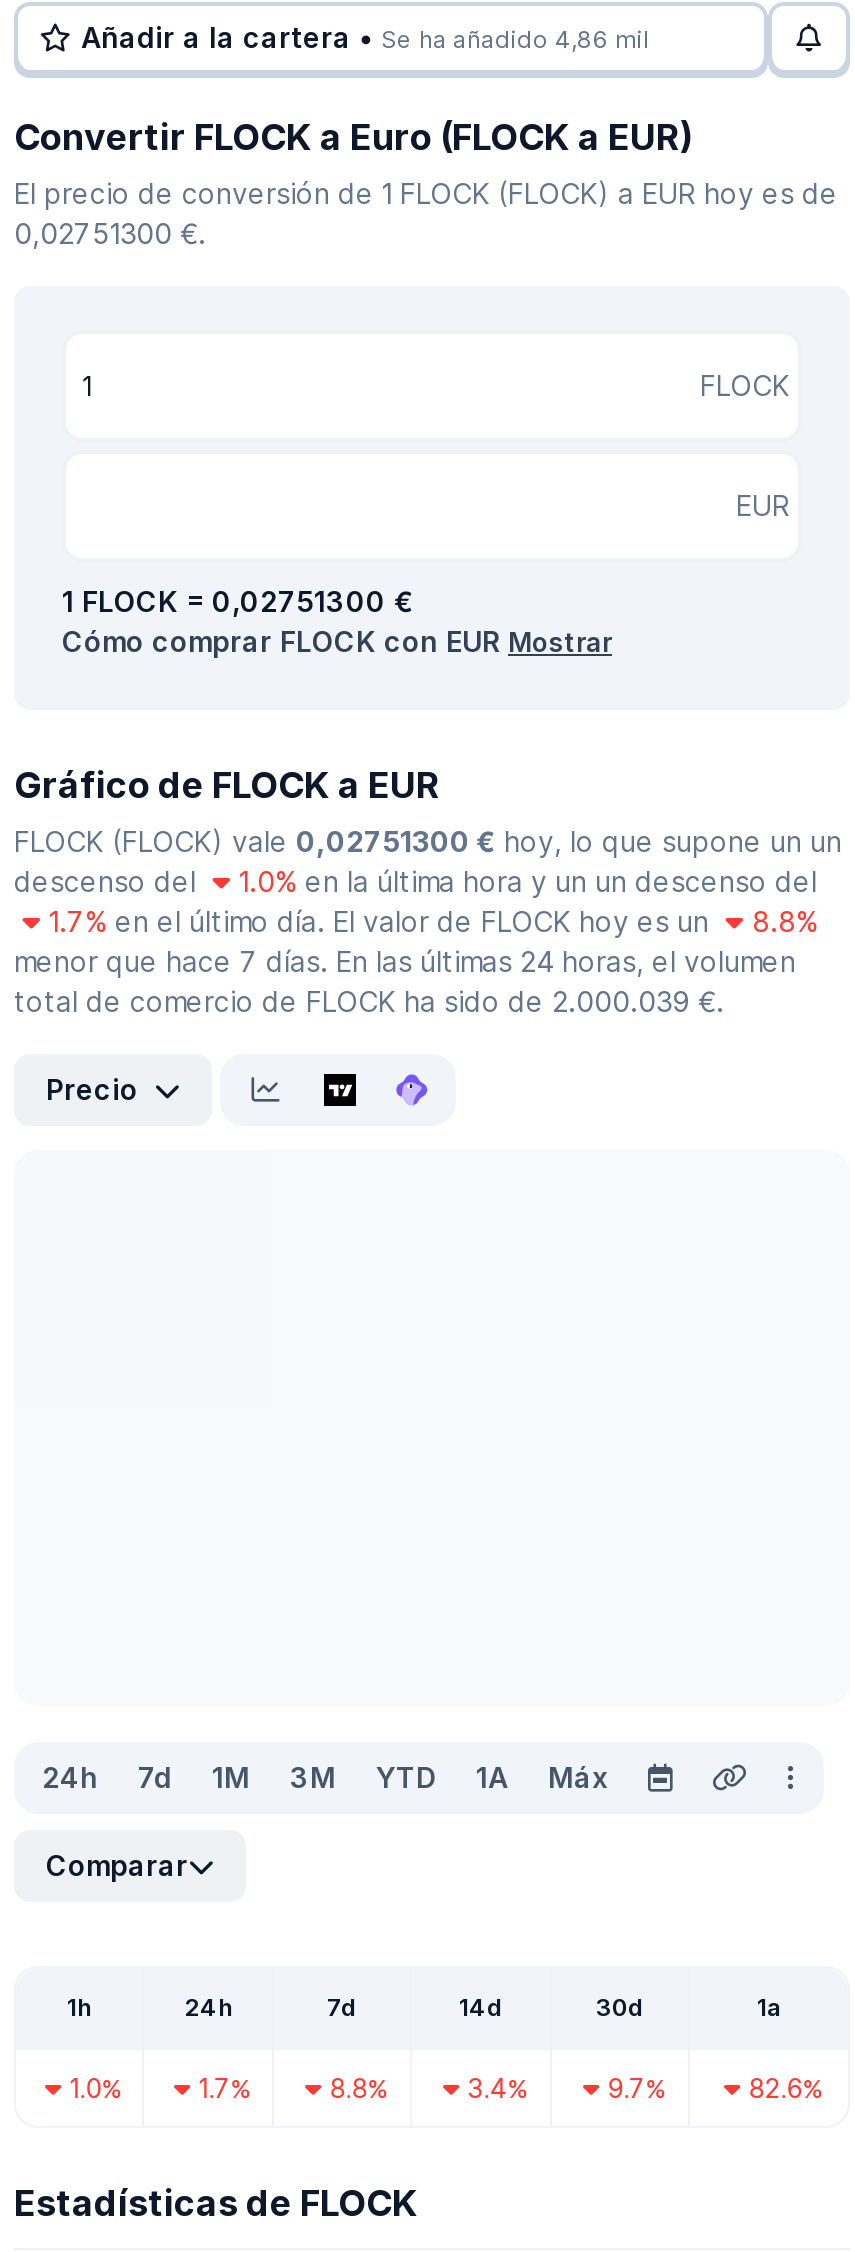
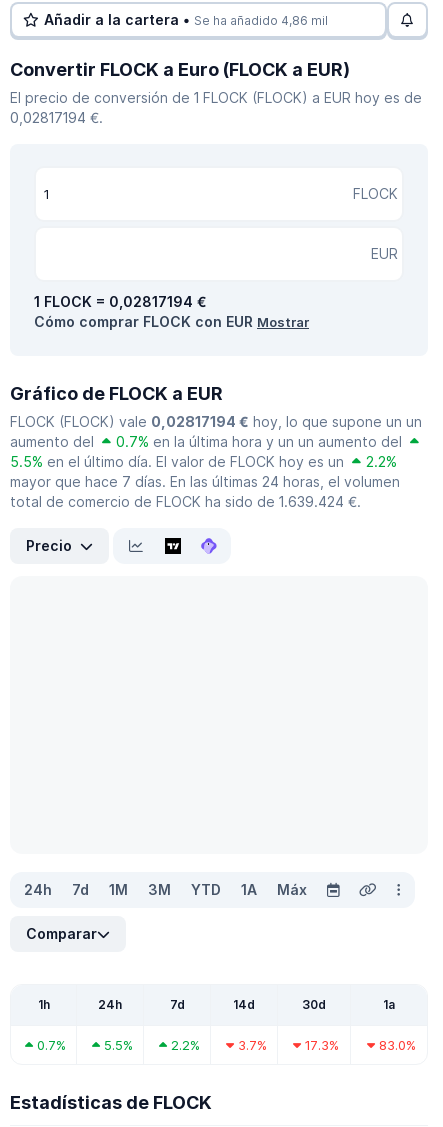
- 0,02751300 €.
+ 0,02817194 €.

- 1 FLOCK = 0,02751300 €
+ 1 FLOCK = 0,02817194 €

- FLOCK (FLOCK) vale 0,02751300 €hoy, lo que supone un un
+ FLOCK (FLOCK) vale 0,02817194 €hoy, lo que supone un un

- descenso del
+ aumento del

- 1.0% en la última hora y un un descenso del
+ 0.7% en la última hora y un un aumento del

- 1.7% en el último día. El valor de FLOCK hoy es un
+ 5.5% en el último día. El valor de FLOCK hoy es un

- 8.8%
+ 2.2%

- menor que hace 7 días. En las últimas 24 horas, el volumen
+ mayor que hace 7 días. En las últimas 24 horas, el volumen

- total de comercio de FLOCK ha sido de 2.000.039 €.
+ total de comercio de FLOCK ha sido de 1.639.424 €.

- 1.0%
+ 0.7%

- 1.7%
+ 5.5%

- 8.8%
+ 2.2%

- 3.4%
+ 3.7%

- 9.7%
+ 17.3%

- 82.6%
+ 83.0%
